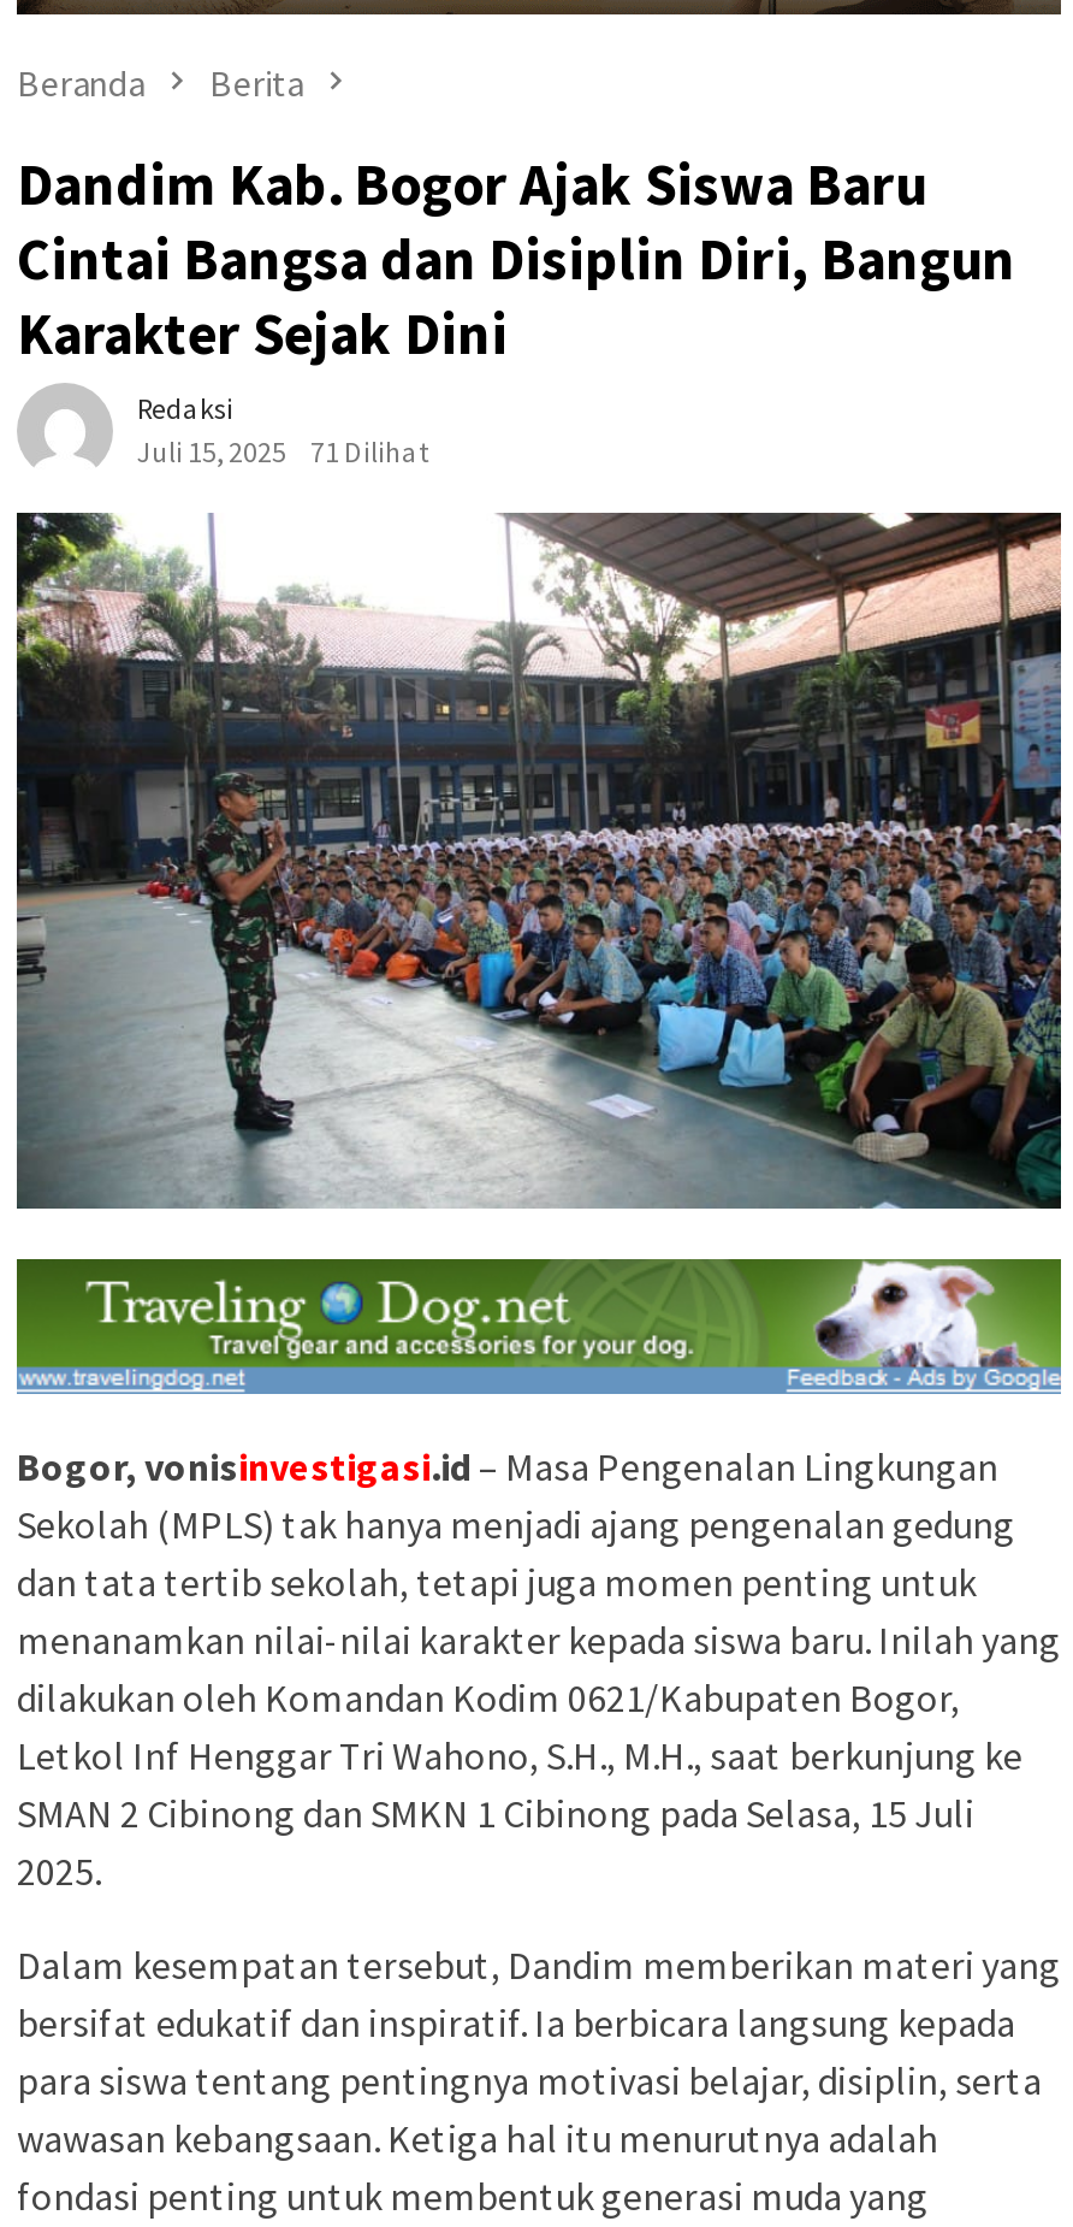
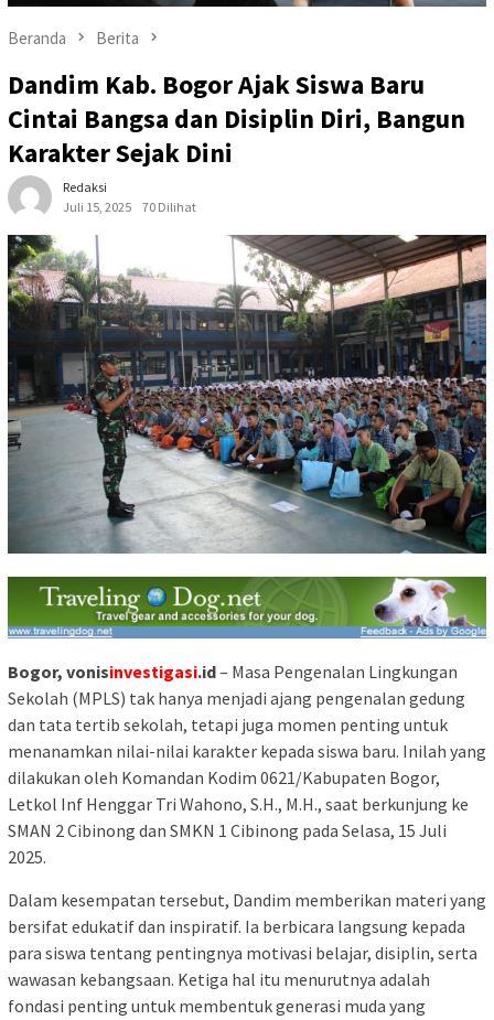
- Juli 15, 2025 71 Dilihat
+ Juli 15, 2025 70 Dilihat
